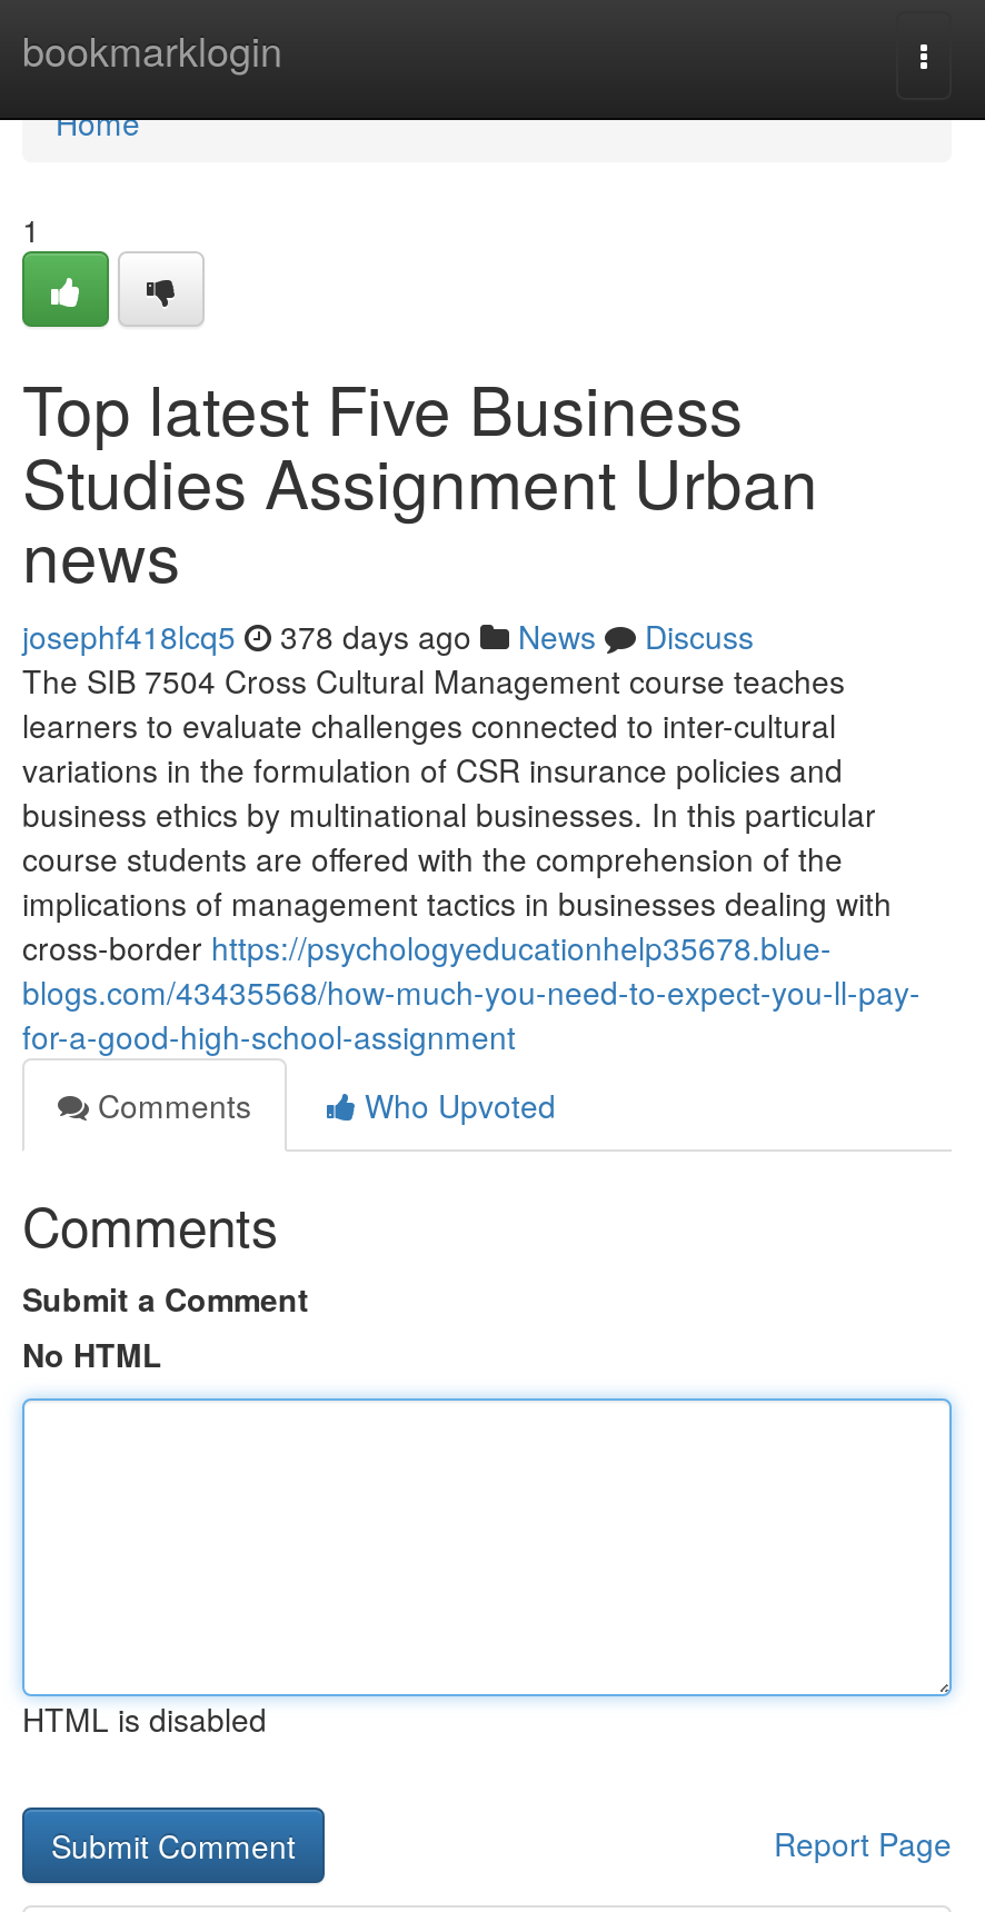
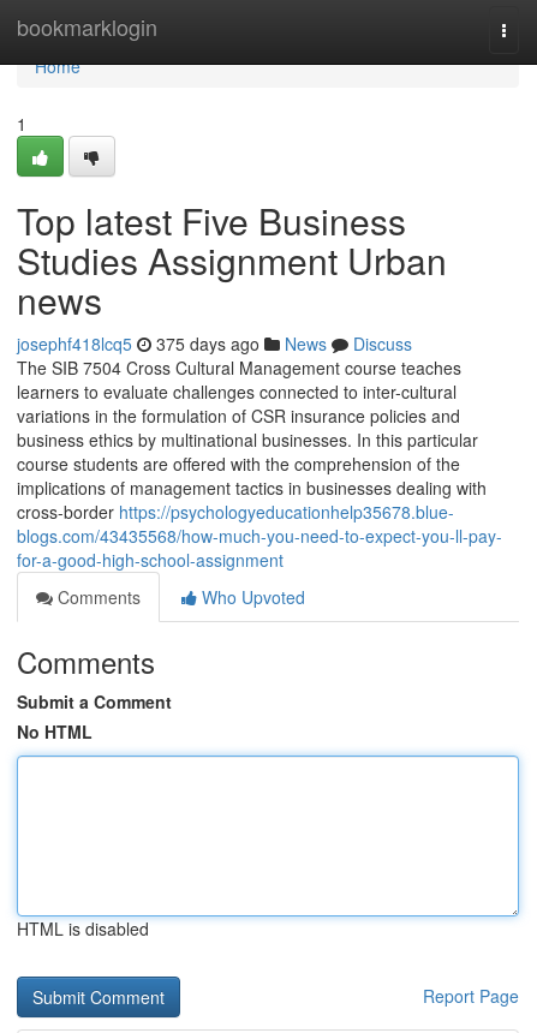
- josephf418lcq5 378 days ago News Discuss
+ josephf418lcq5 375 days ago News Discuss
